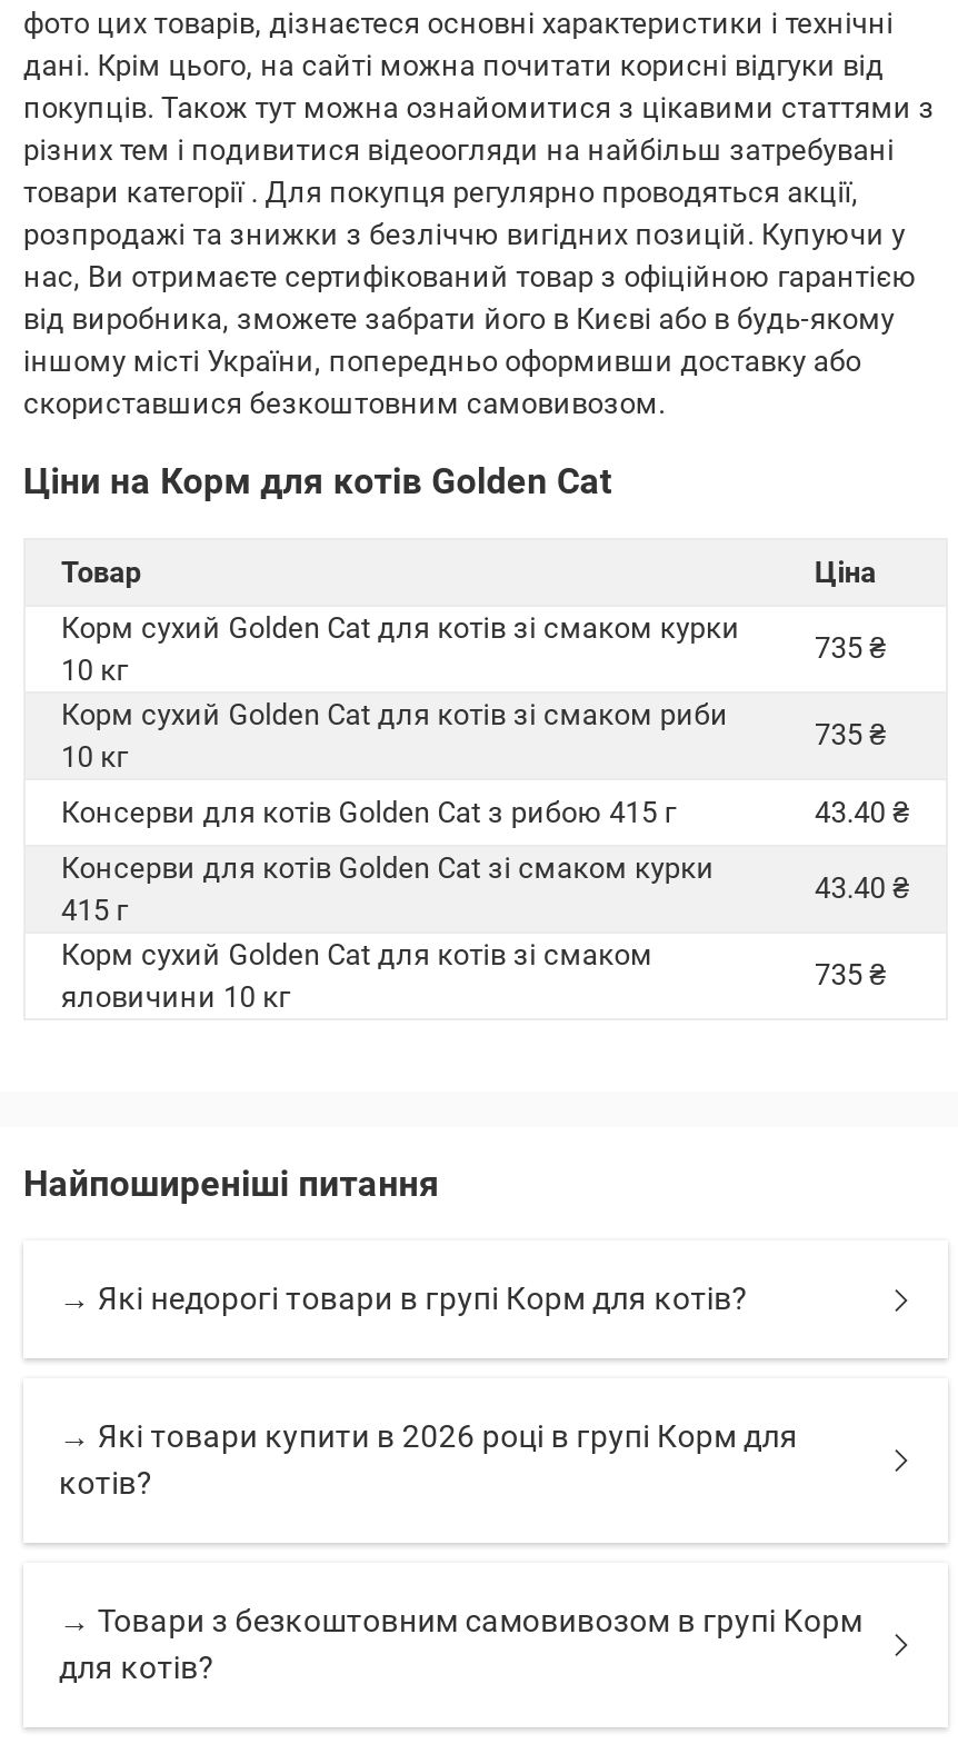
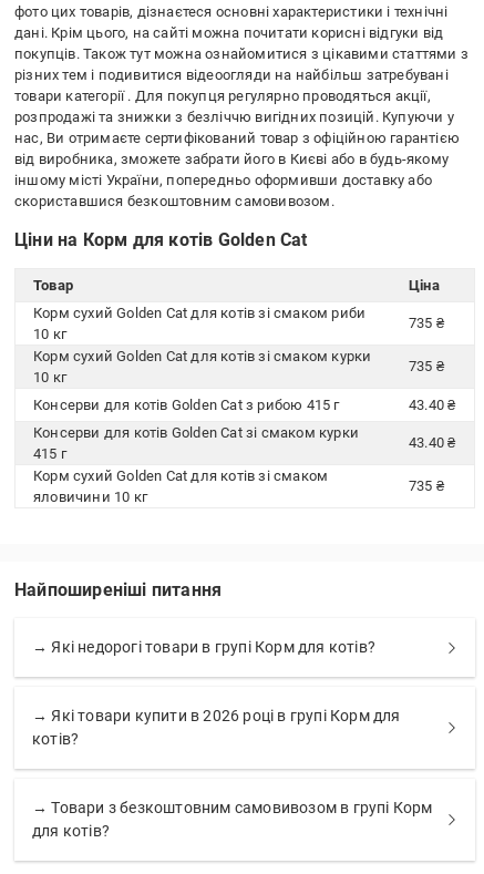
moved down: Корм сухий Golden Cat для котів зі смаком курки

moved up: Корм сухий Golden Cat для котів зі смаком риби
